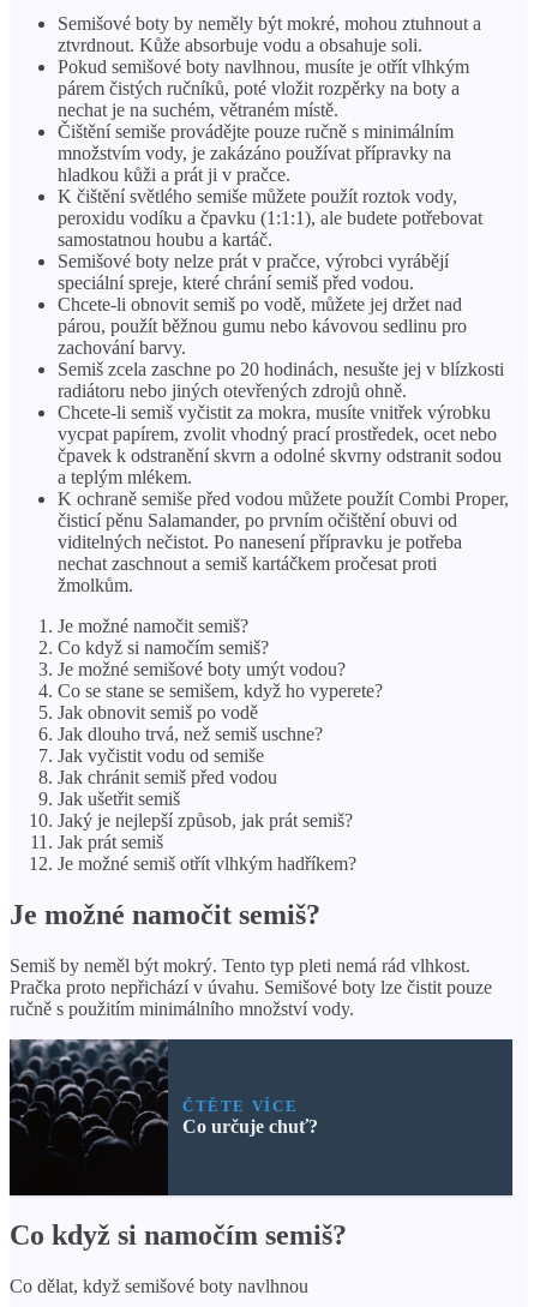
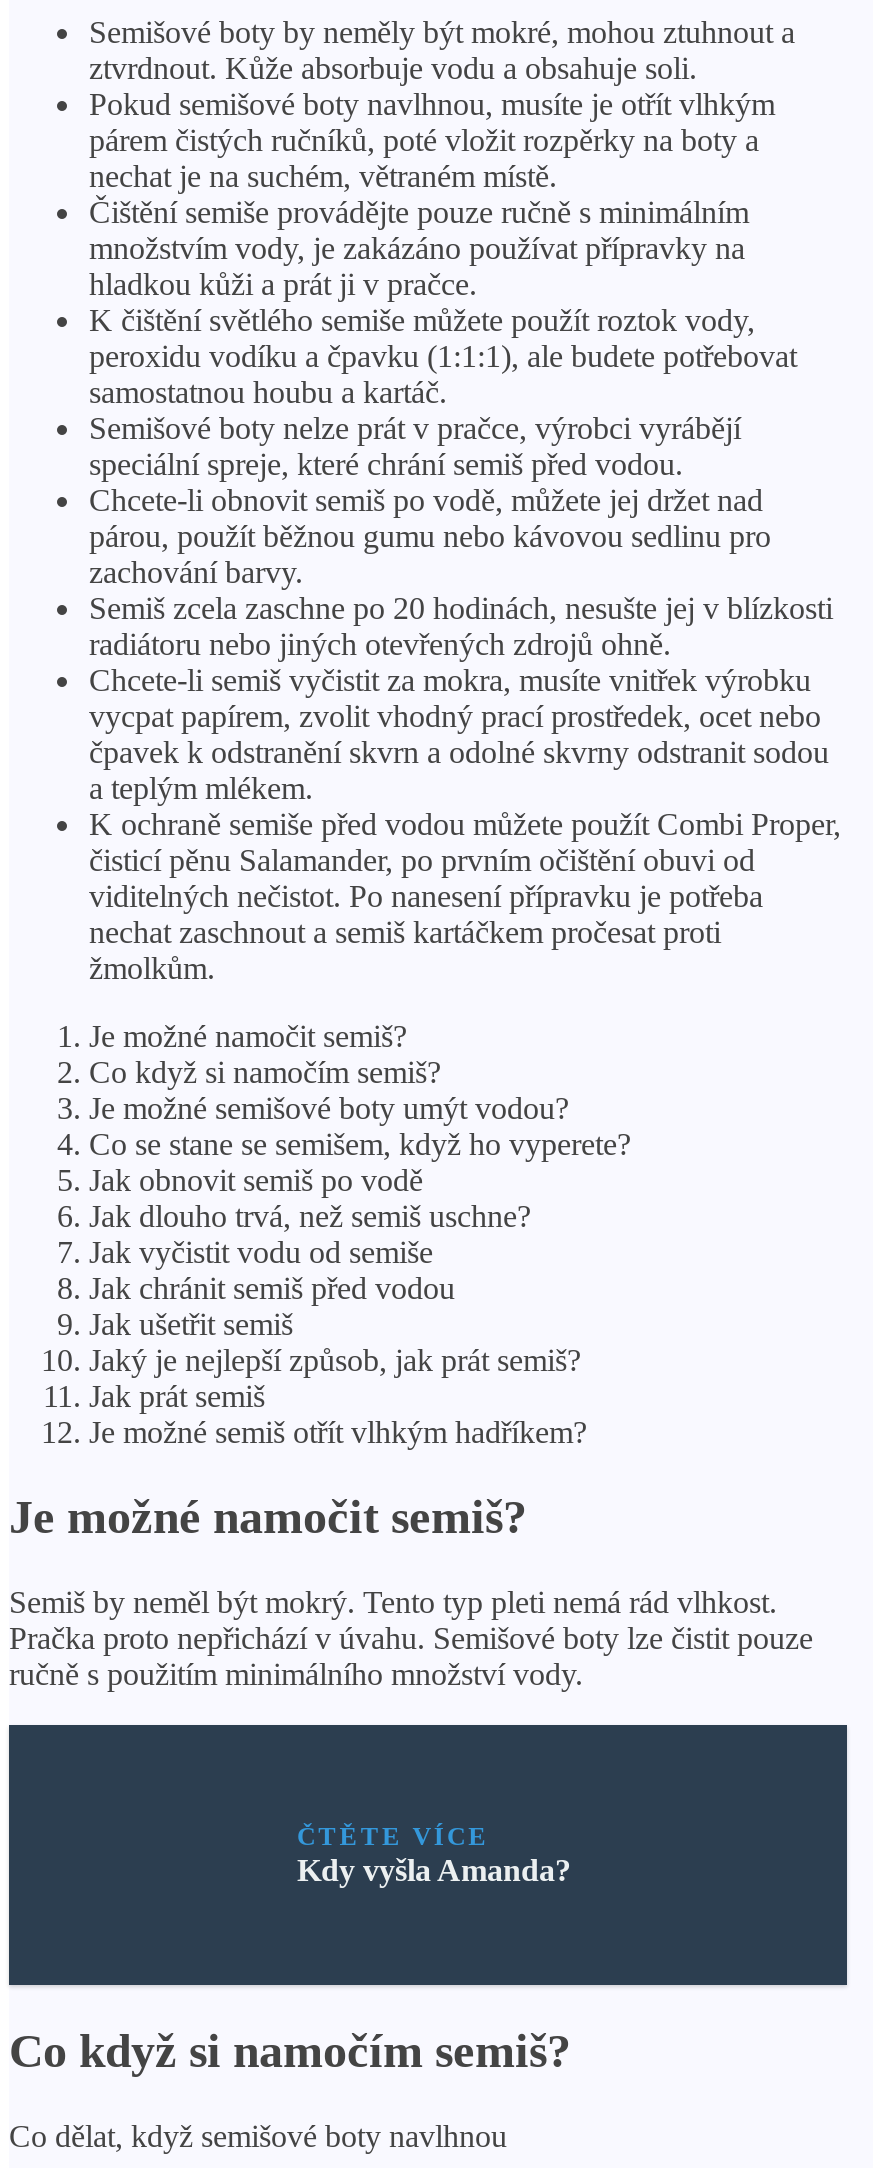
- [image]

- Co určuje chuť?
+ Kdy vyšla Amanda?
